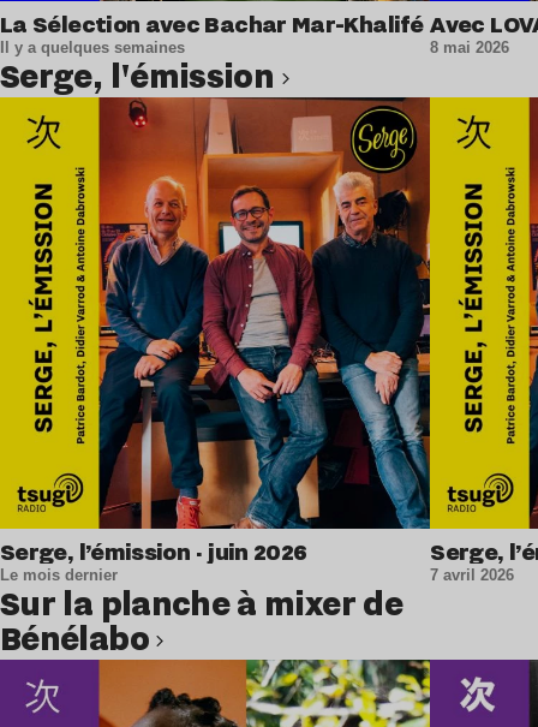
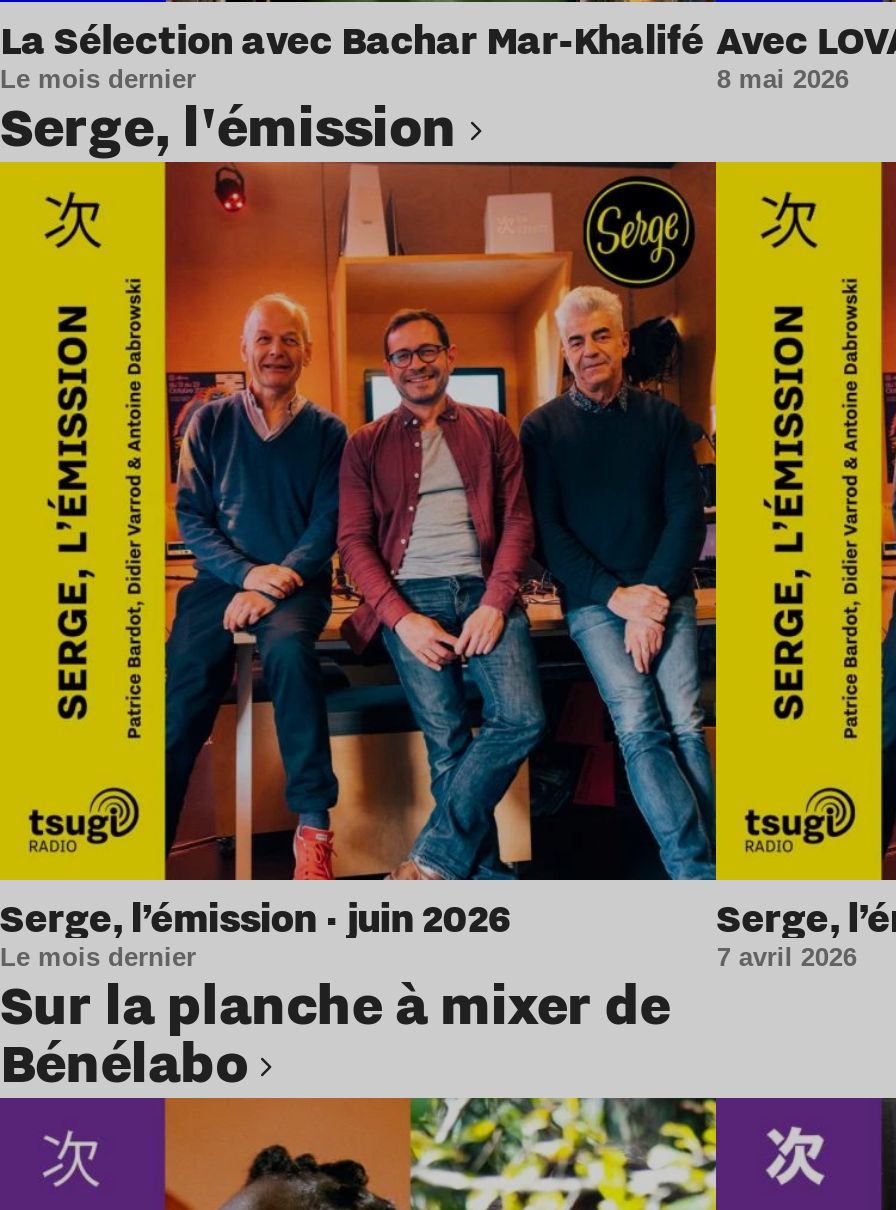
- Il y a quelques semaines
+ Le mois dernier
